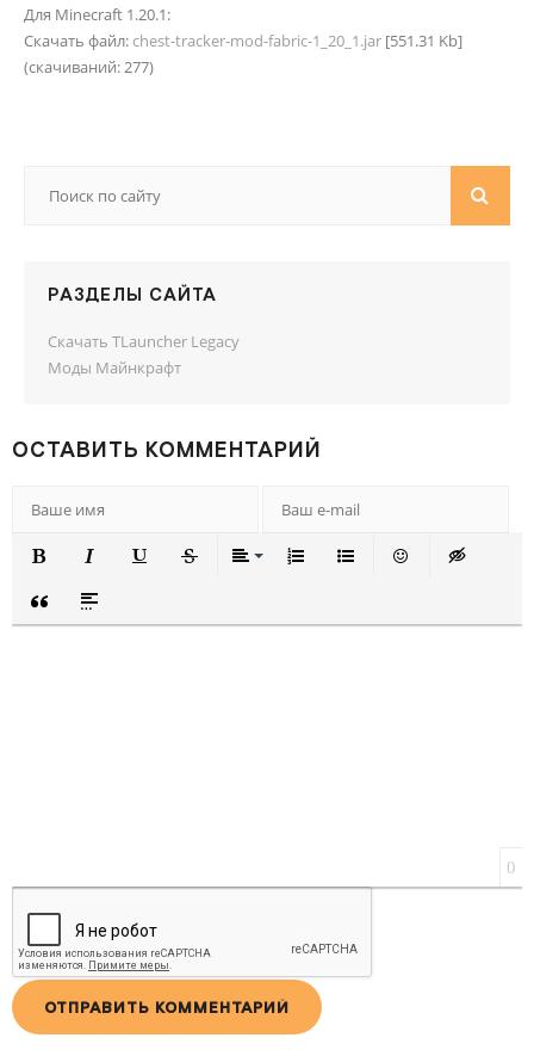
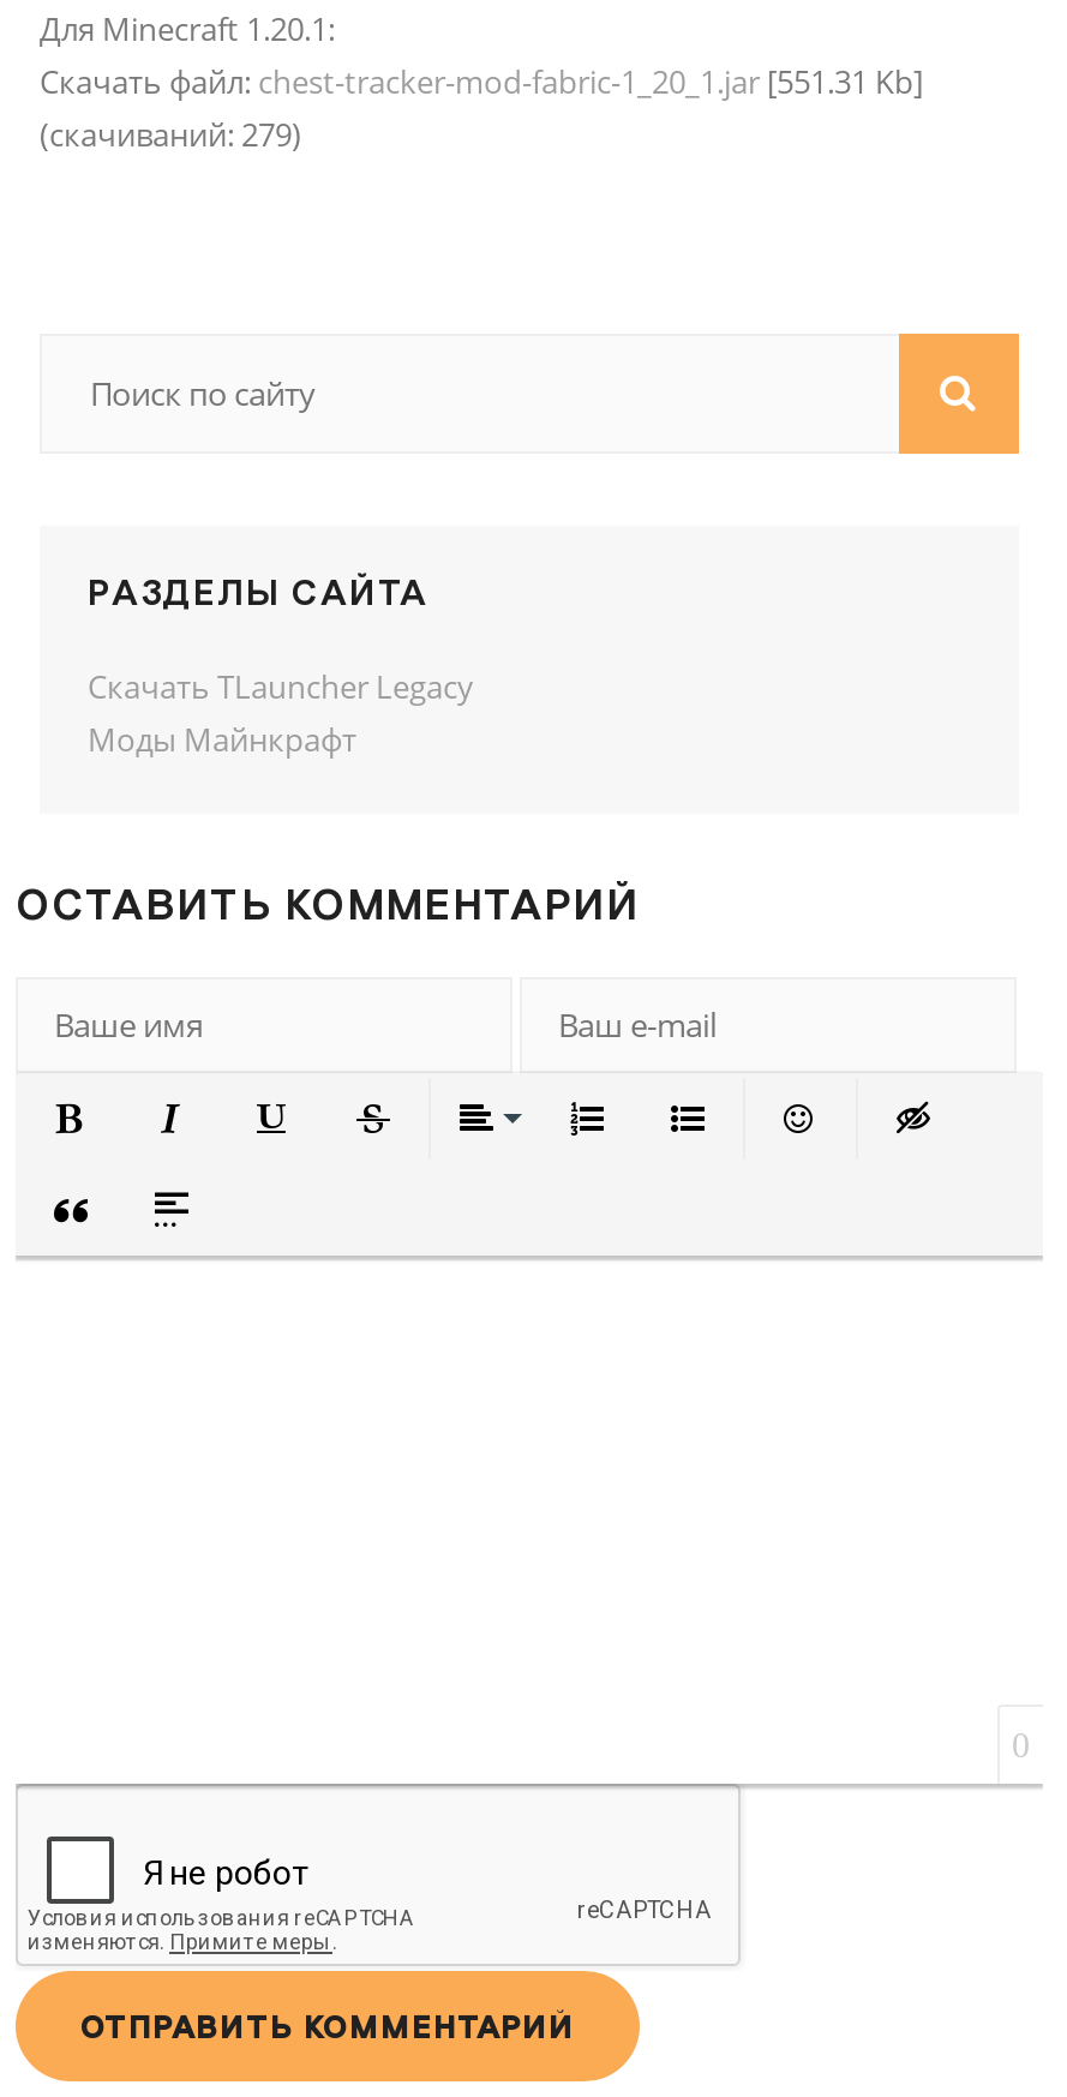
- (cкачиваний: 277)
+ (cкачиваний: 279)
